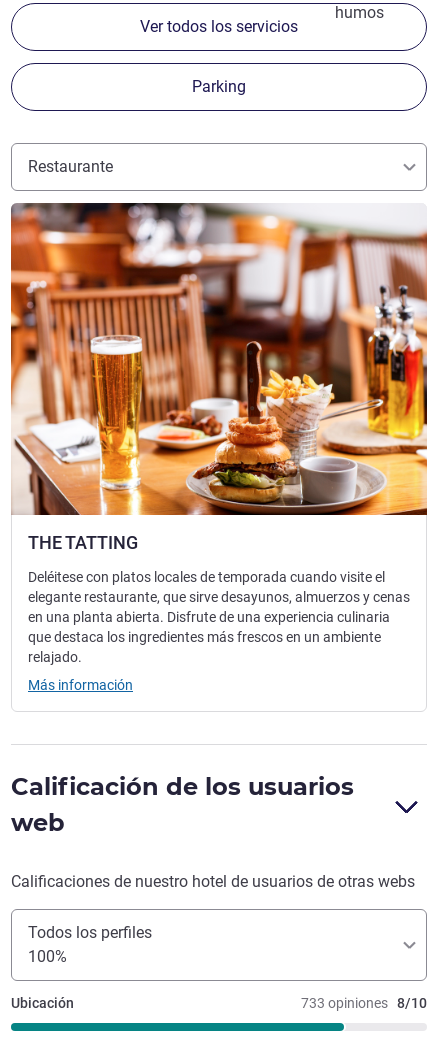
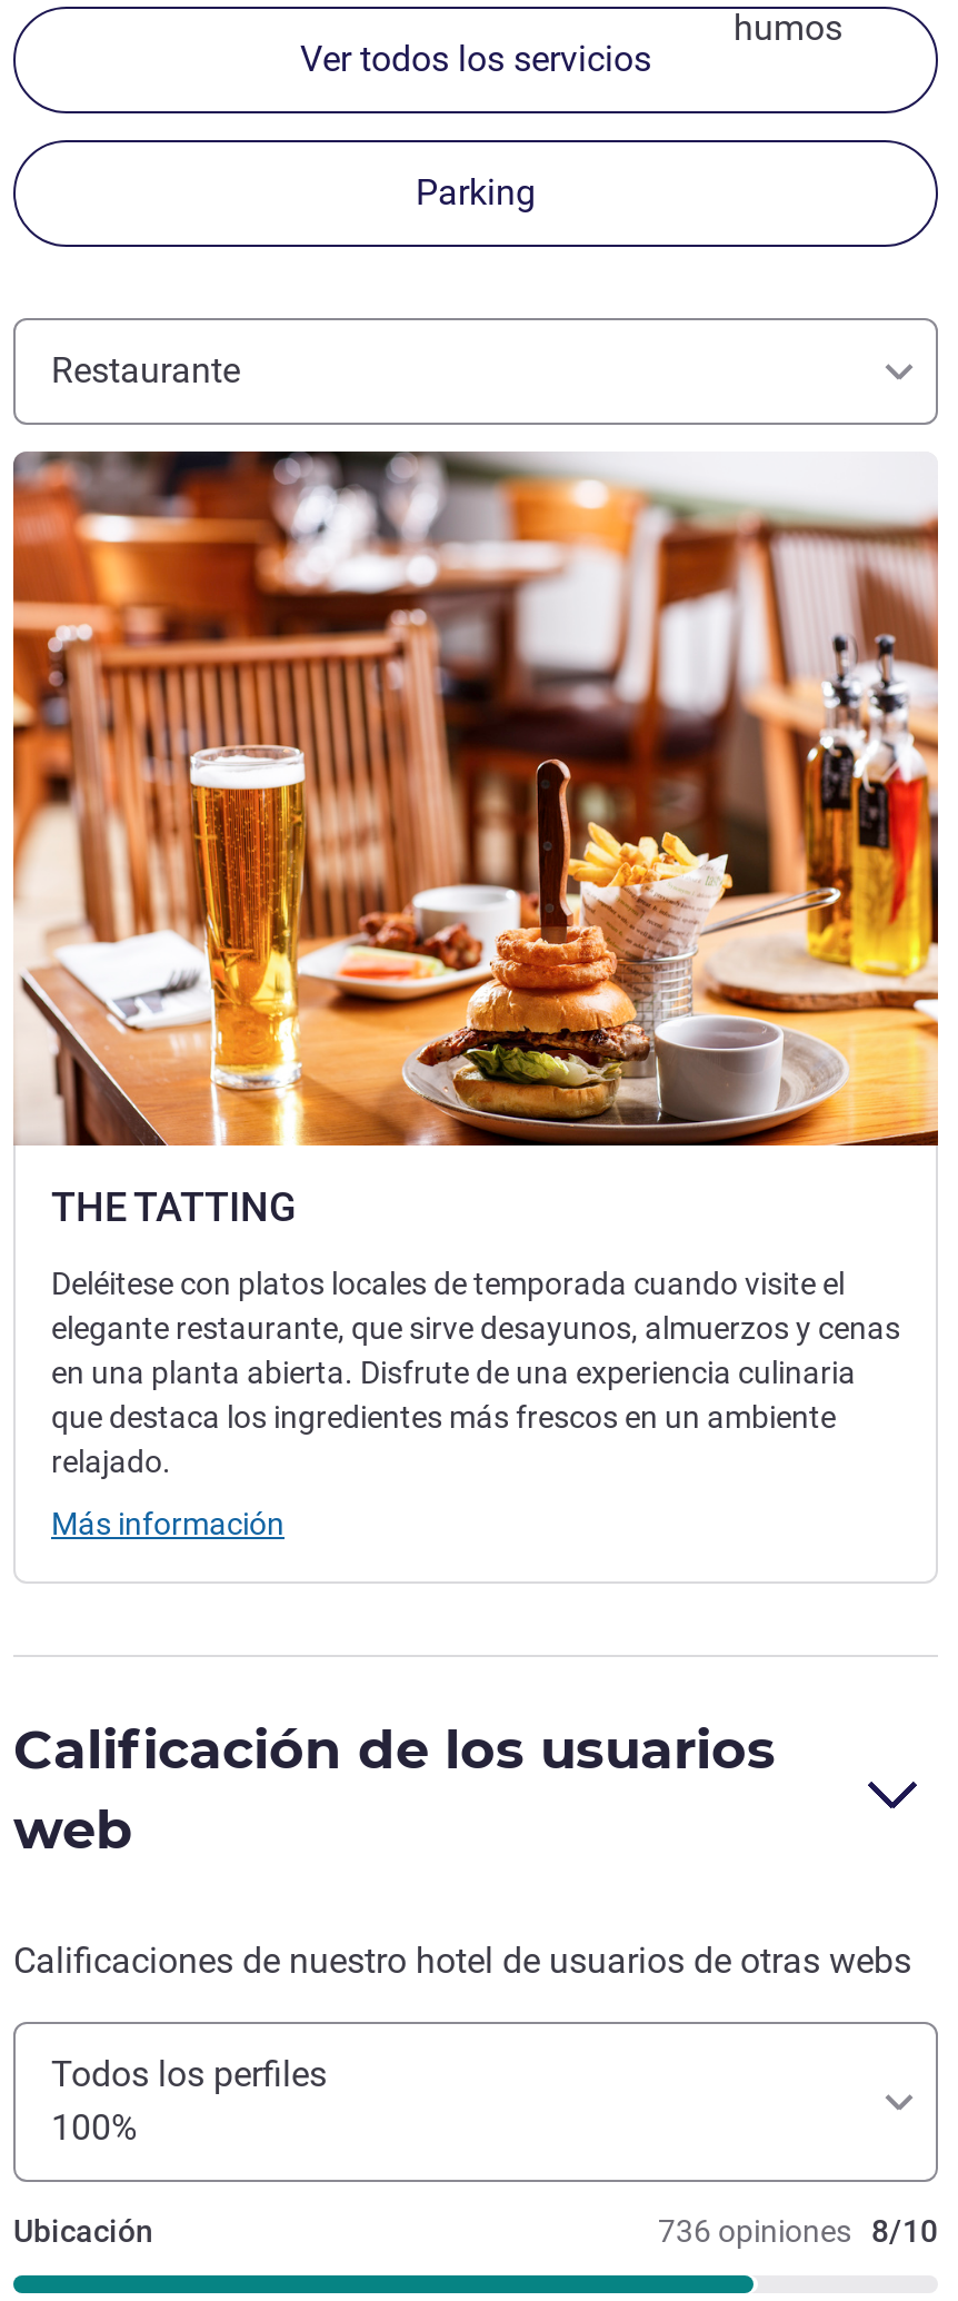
- 733 opiniones 8/10
+ 736 opiniones 8/10
